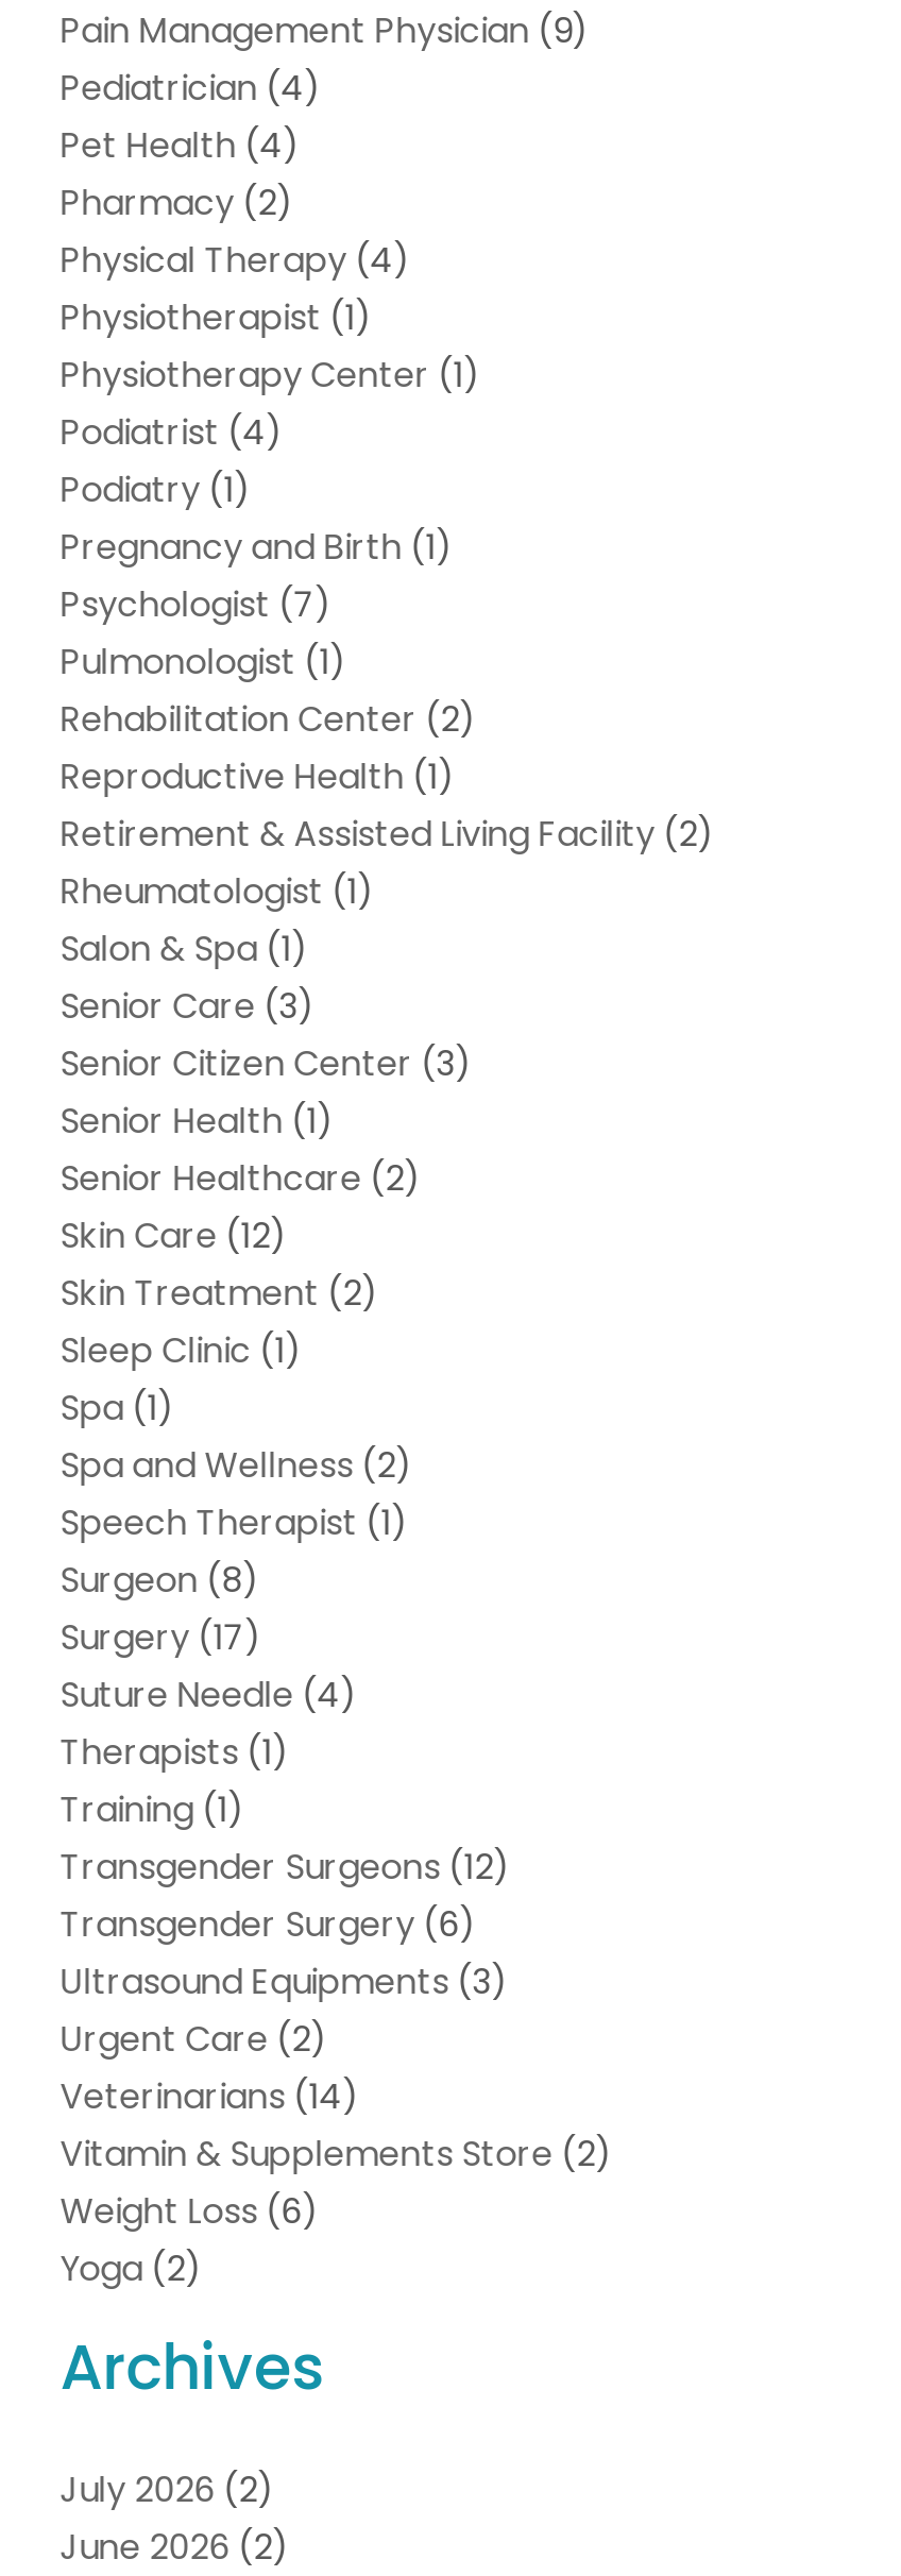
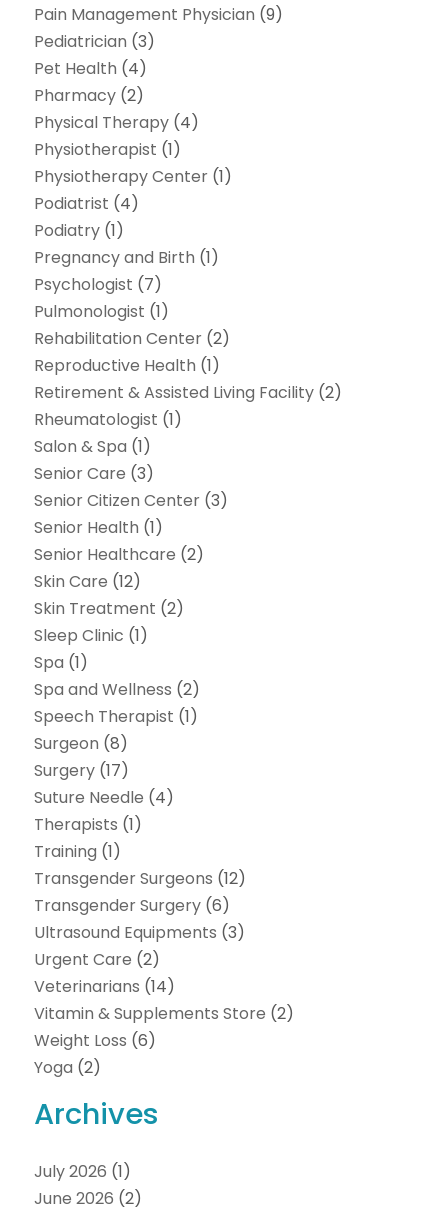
- Pediatrician (4)
+ Pediatrician (3)

- July 2026 (2)
+ July 2026 (1)
